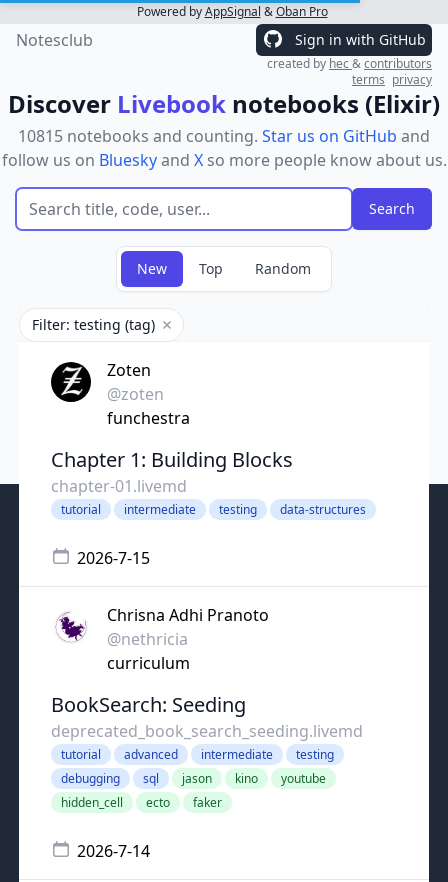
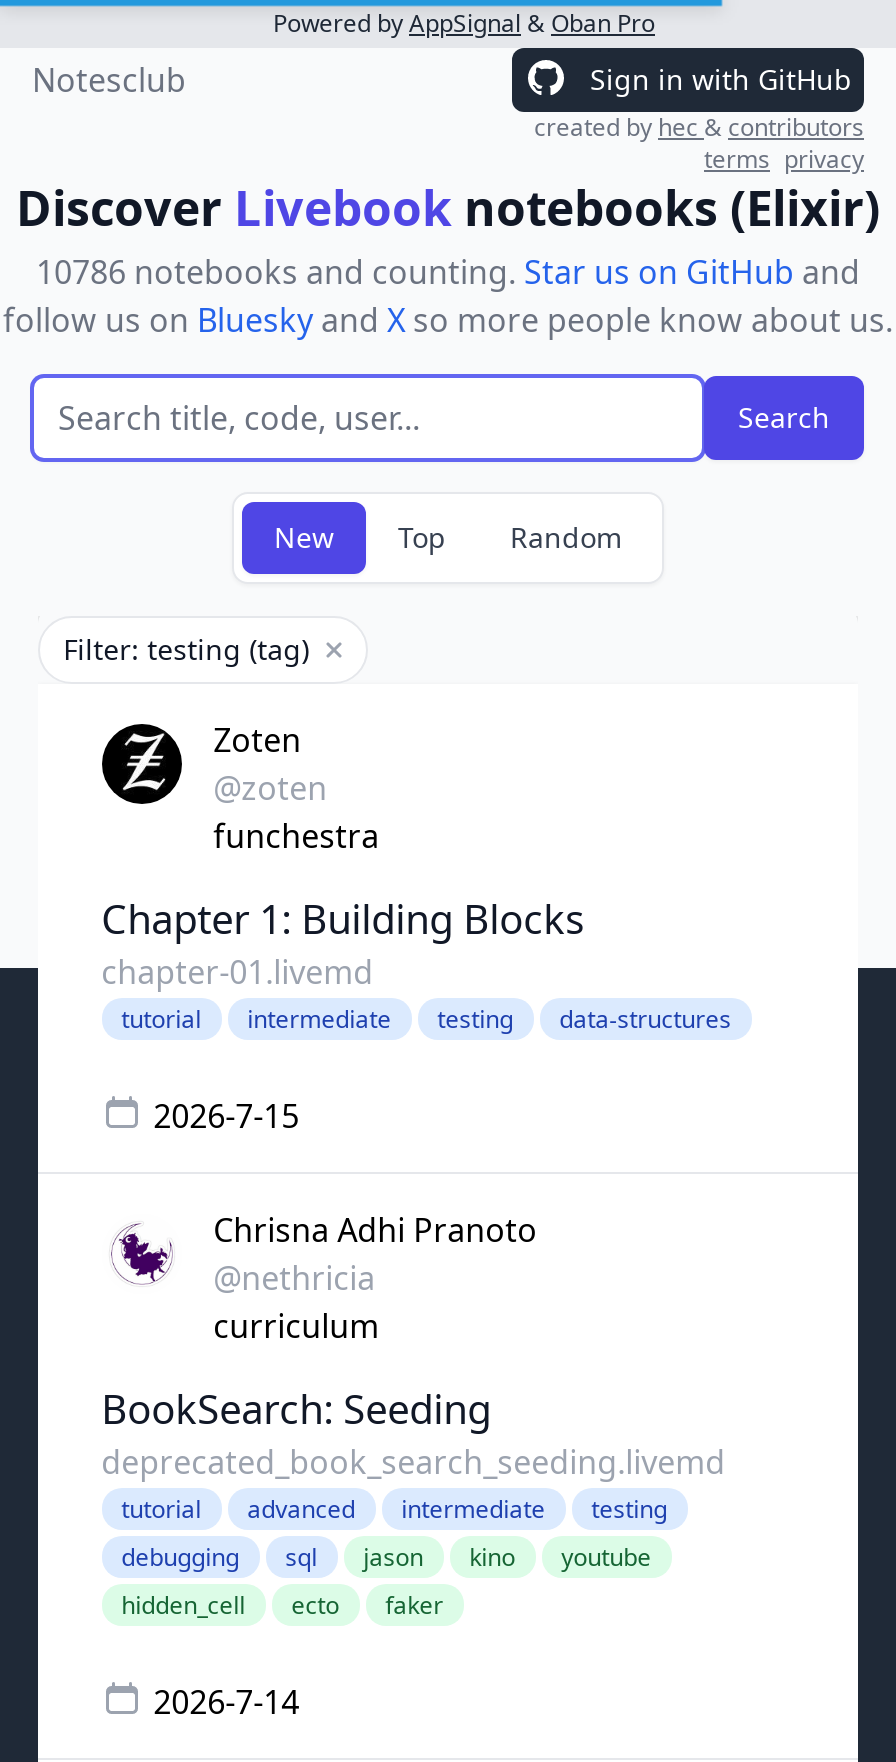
- 10815 notebooks and counting. Star us on GitHub and
+ 10786 notebooks and counting. Star us on GitHub and
